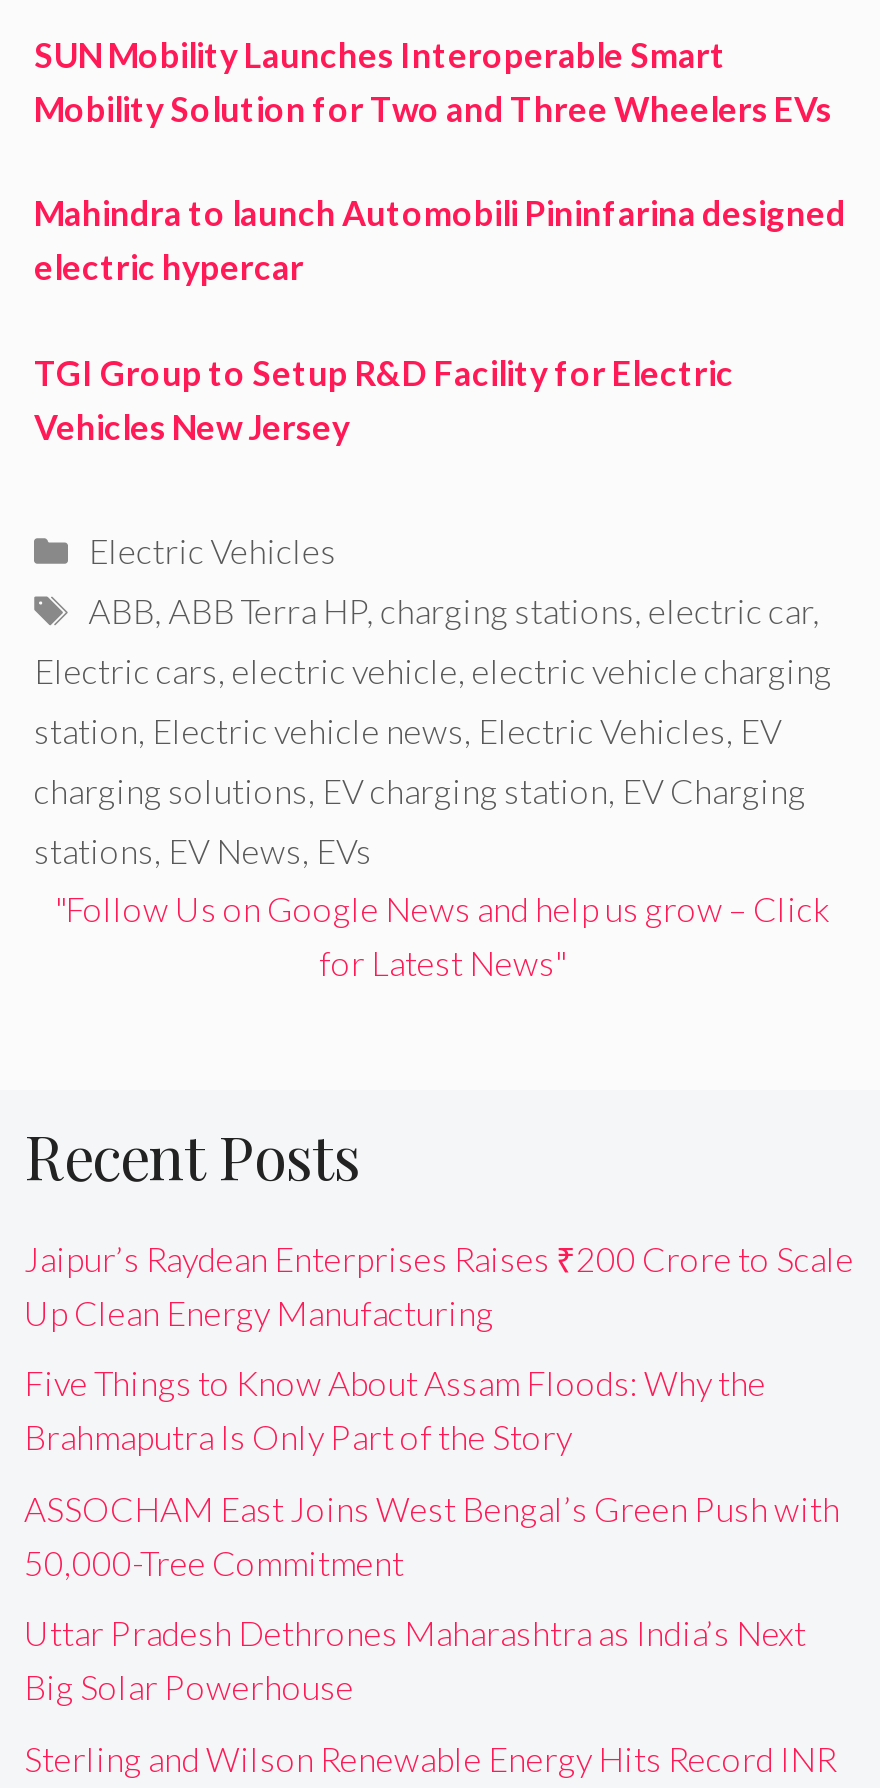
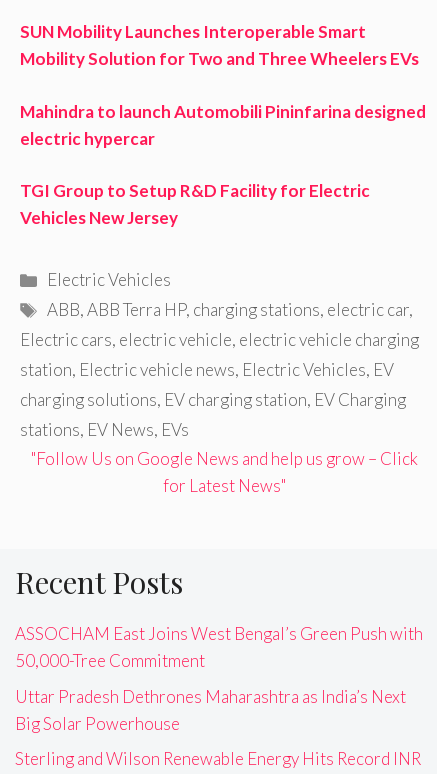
- Jaipur’s Raydean Enterprises Raises ₹200 Crore to Scale
- Up Clean Energy Manufacturing
- Five Things to Know About Assam Floods: Why the
- Brahmaputra Is Only Part of the Story
